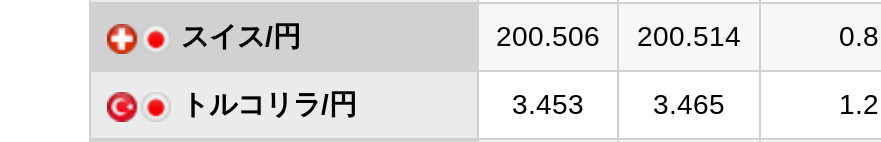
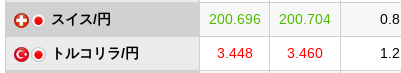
- 200.506
+ 200.696

- 200.514
+ 200.704

- 3.453
+ 3.448

- 3.465
+ 3.460
